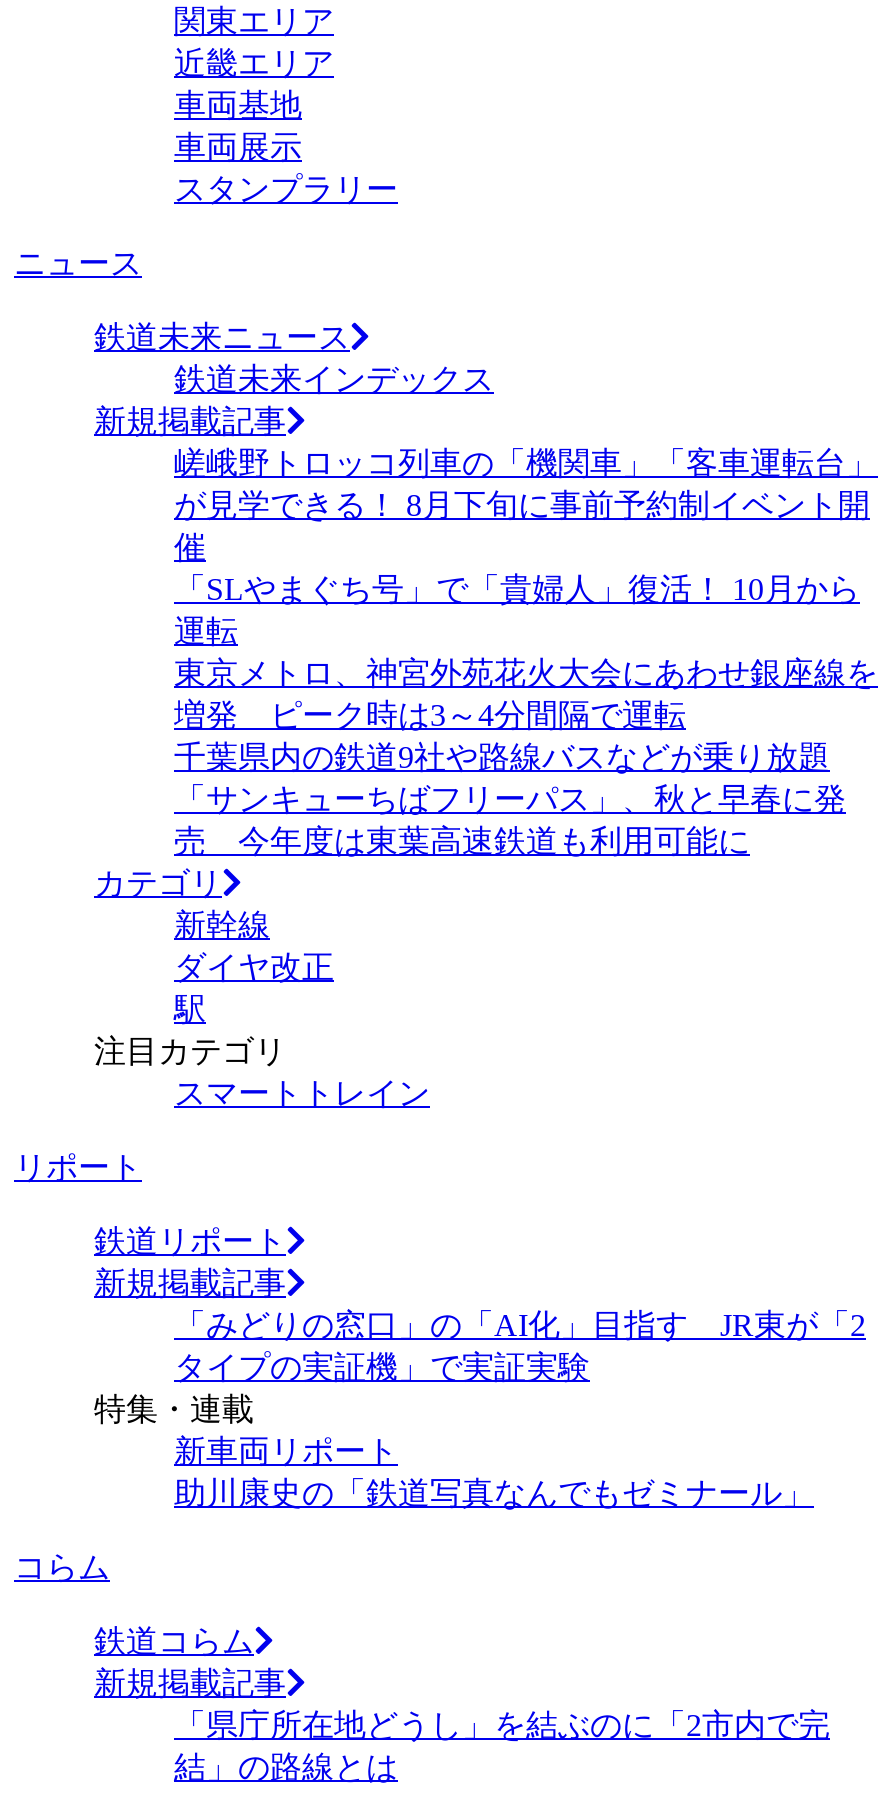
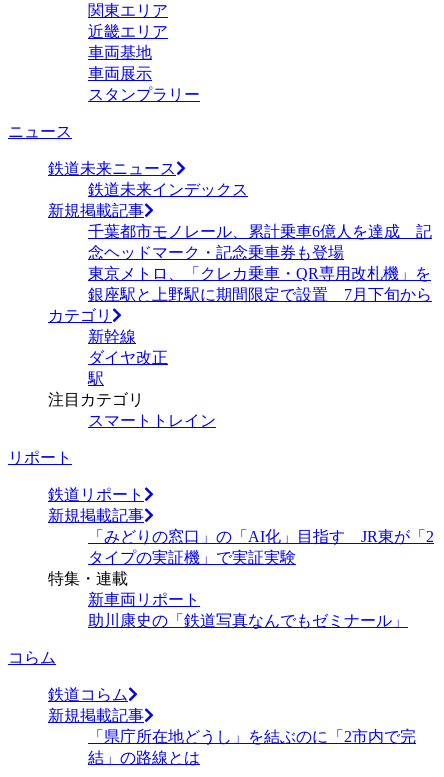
- 嵯峨野トロッコ列車の「機関車」「客車運転台」
- が見学できる！ 8月下旬に事前予約制イベント開
- 催
- 「SLやまぐち号」で「貴婦人」復活！ 10月から
- 運転
- 東京メトロ、神宮外苑花火大会にあわせ銀座線を
- 増発 ピーク時は3～4分間隔で運転
- 千葉県内の鉄道9社や路線バスなどが乗り放題
- 「サンキューちばフリーパス」、秋と早春に発
- 売 今年度は東葉高速鉄道も利用可能に
+ 千葉都市モノレール、累計乗車6億人を達成 記
+ 念ヘッドマーク・記念乗車券も登場
+ 東京メトロ、「クレカ乗車・QR専用改札機」を
+ 銀座駅と上野駅に期間限定で設置 7月下旬から
